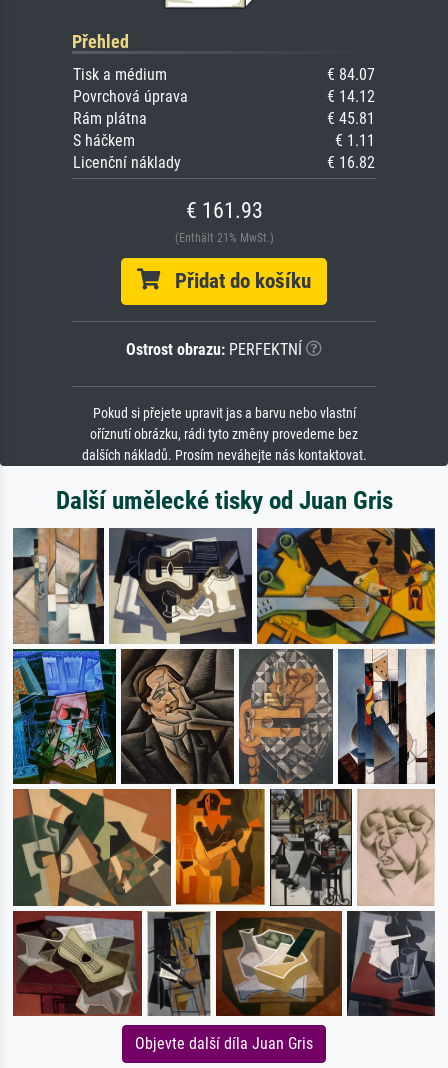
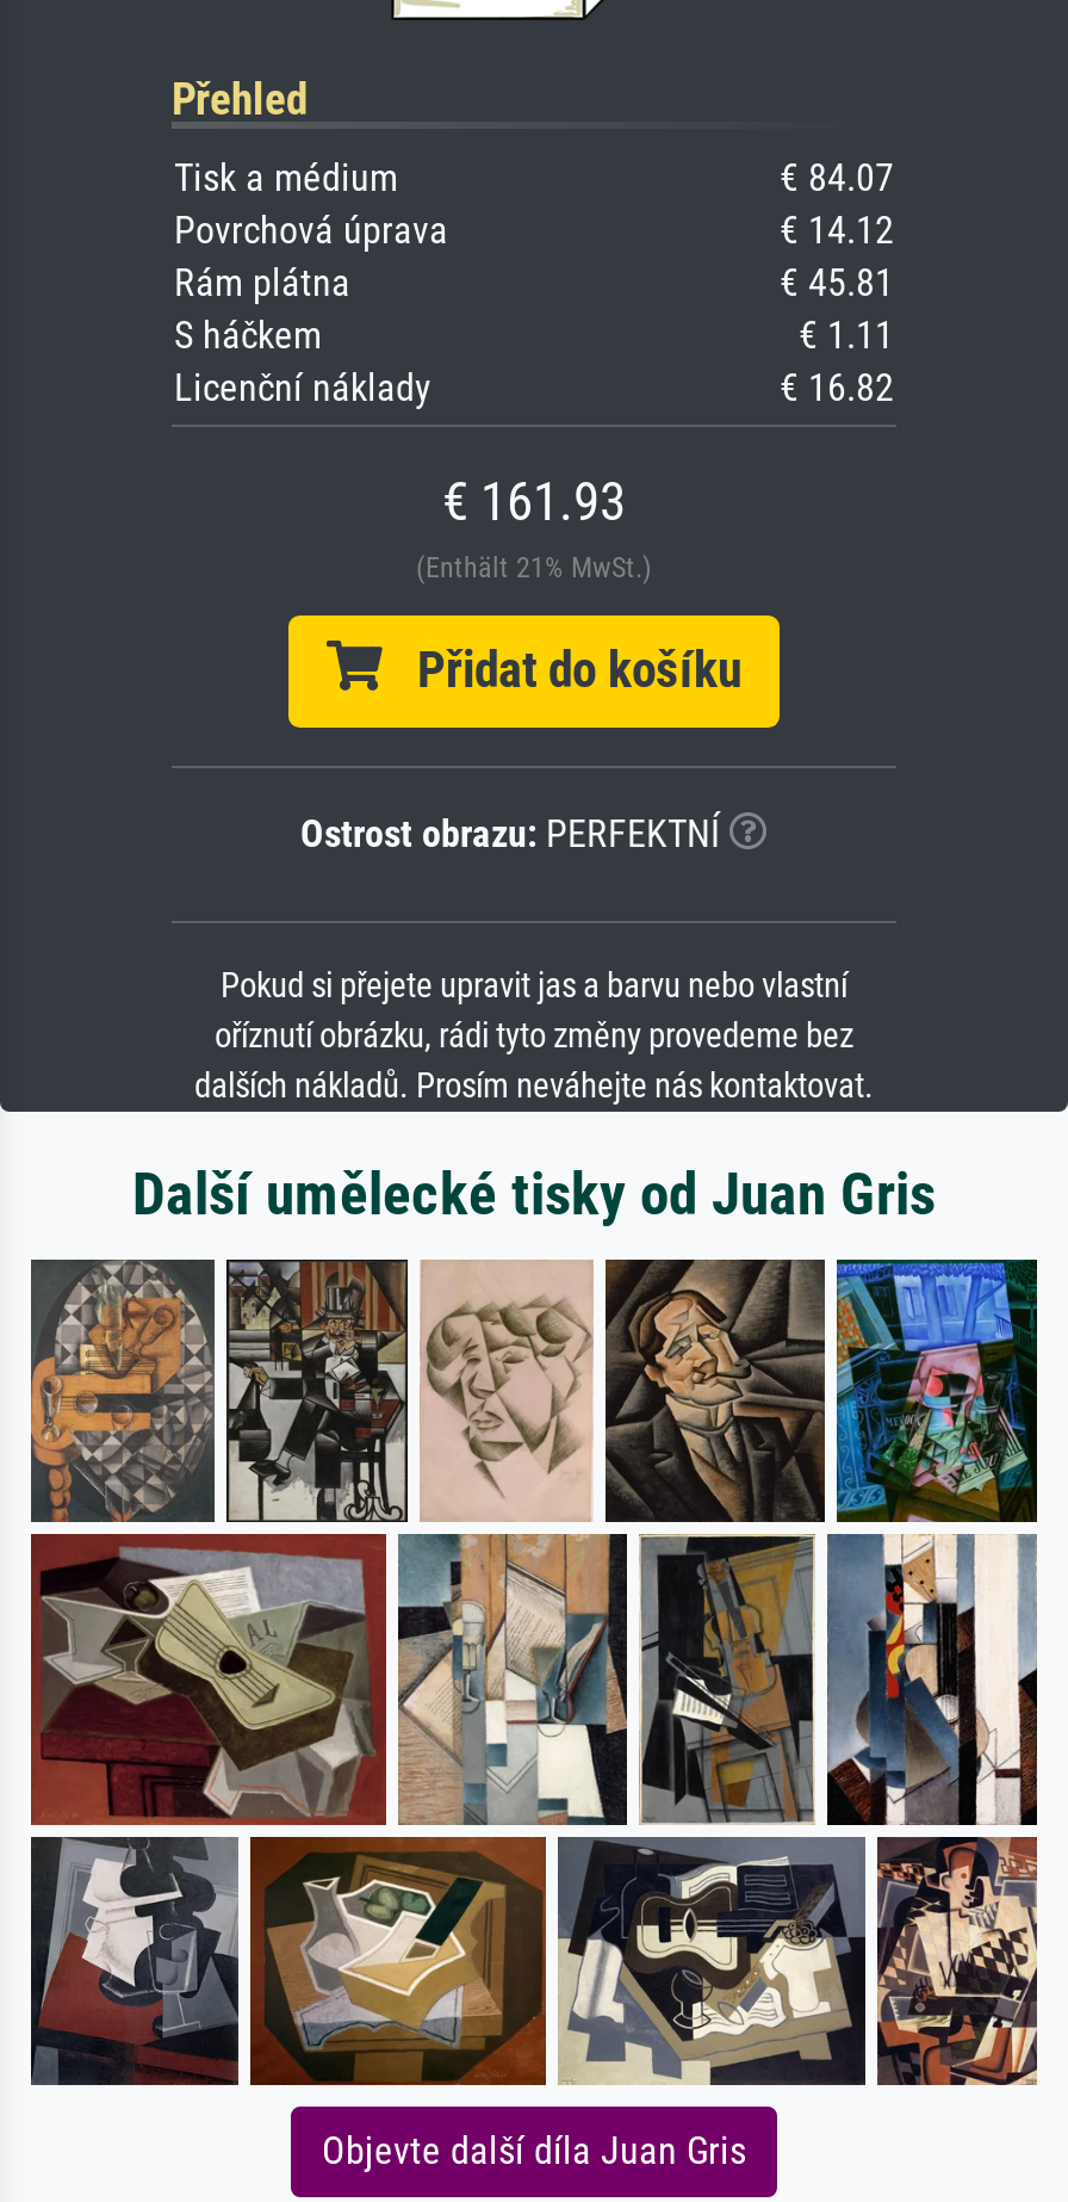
- [image]
+ [image]
